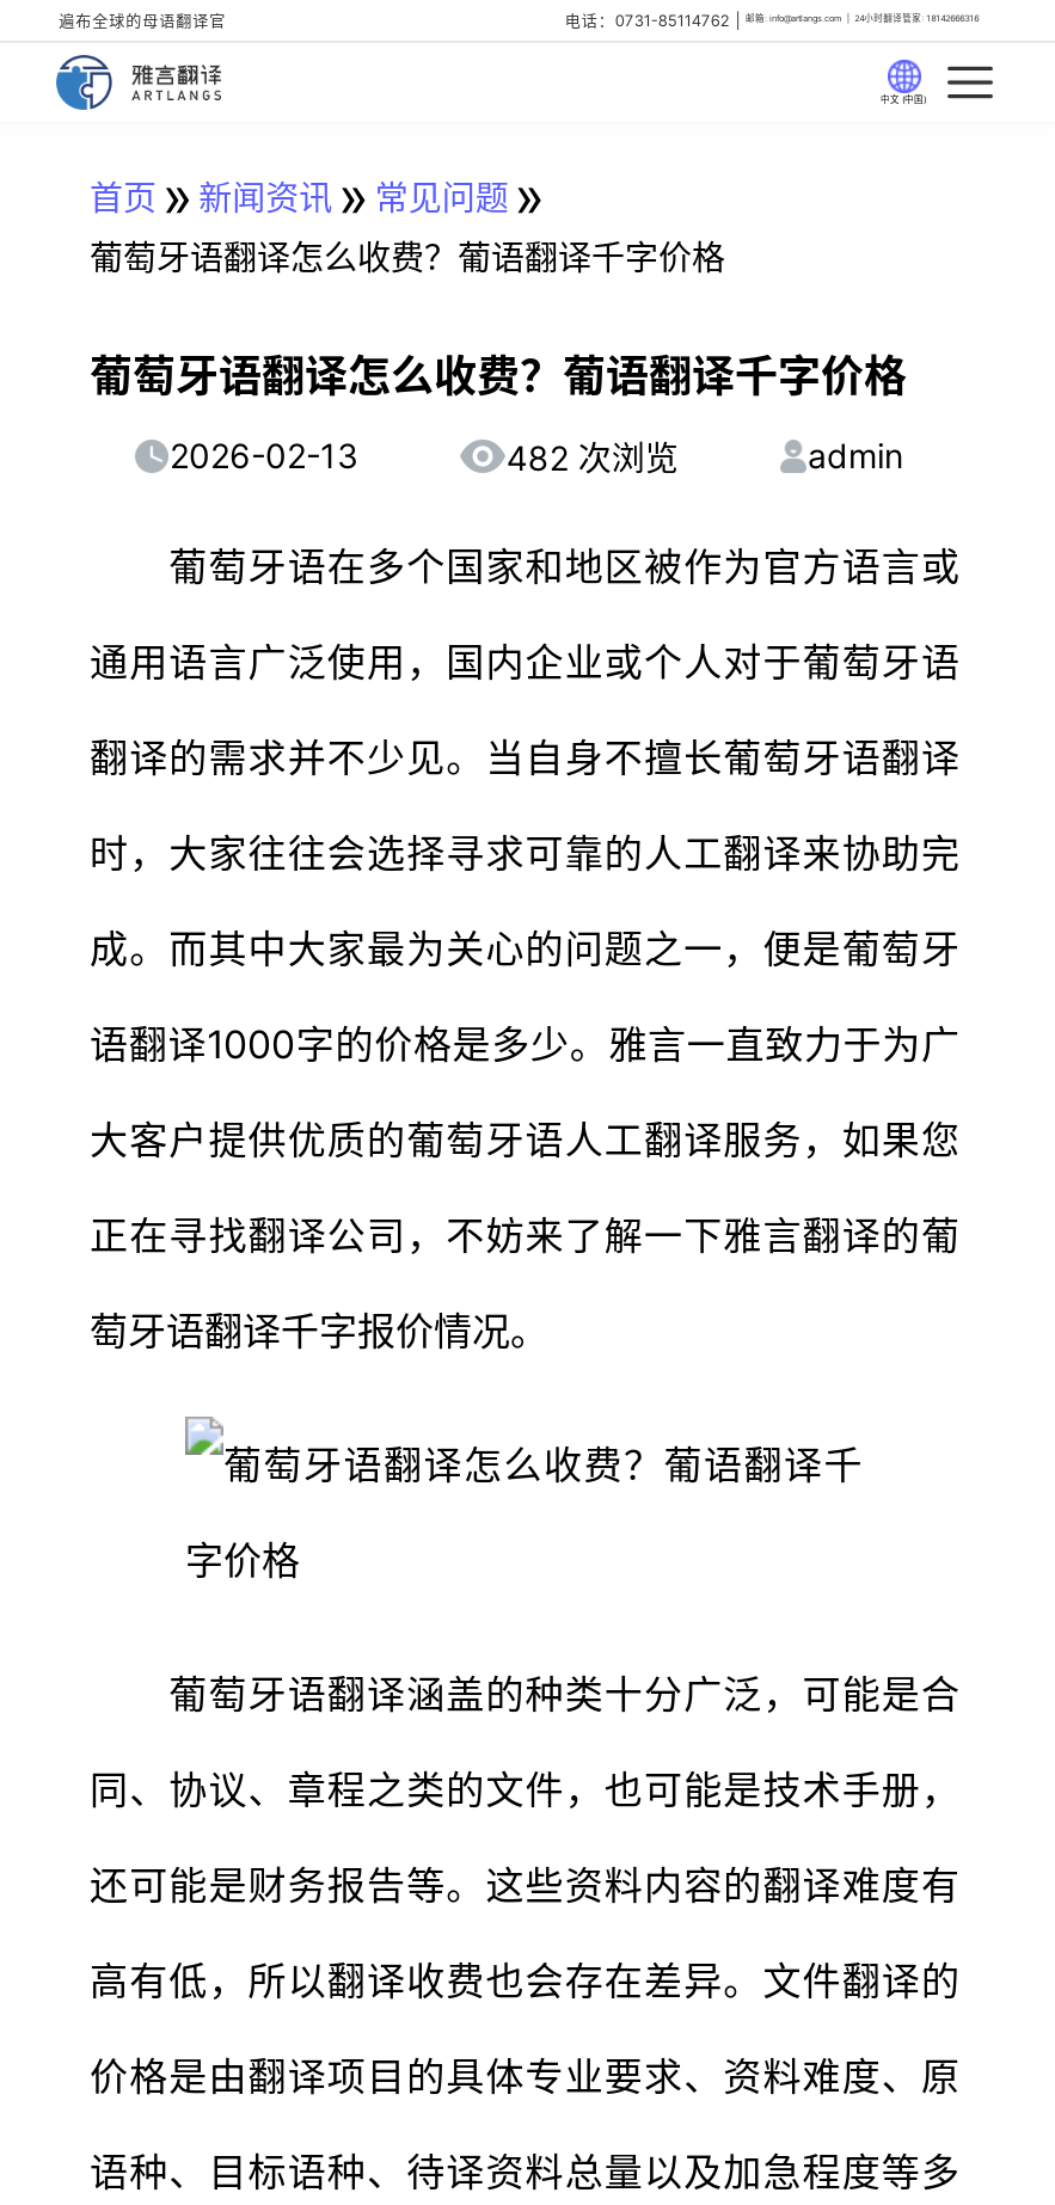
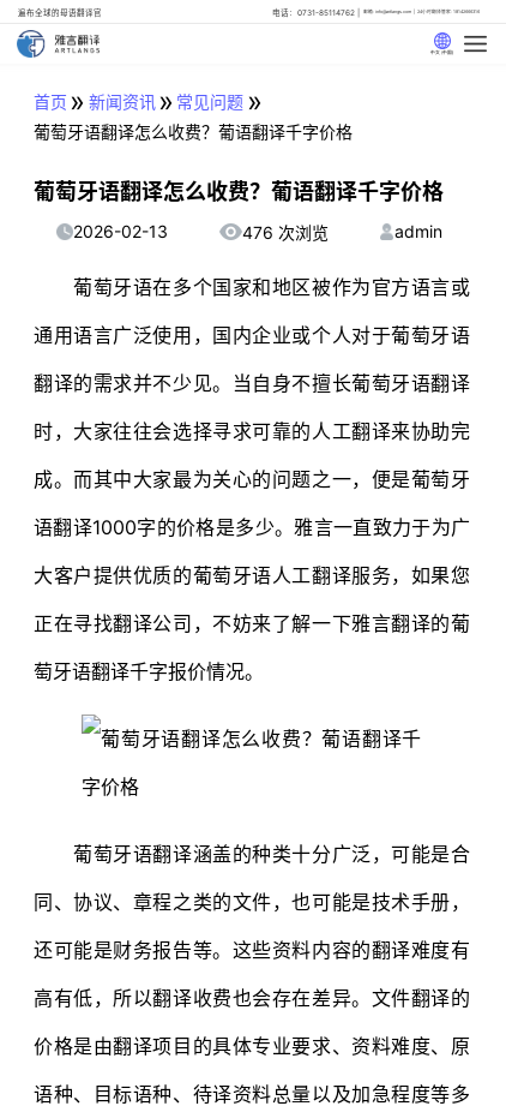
- 482 次浏览
+ 476 次浏览
